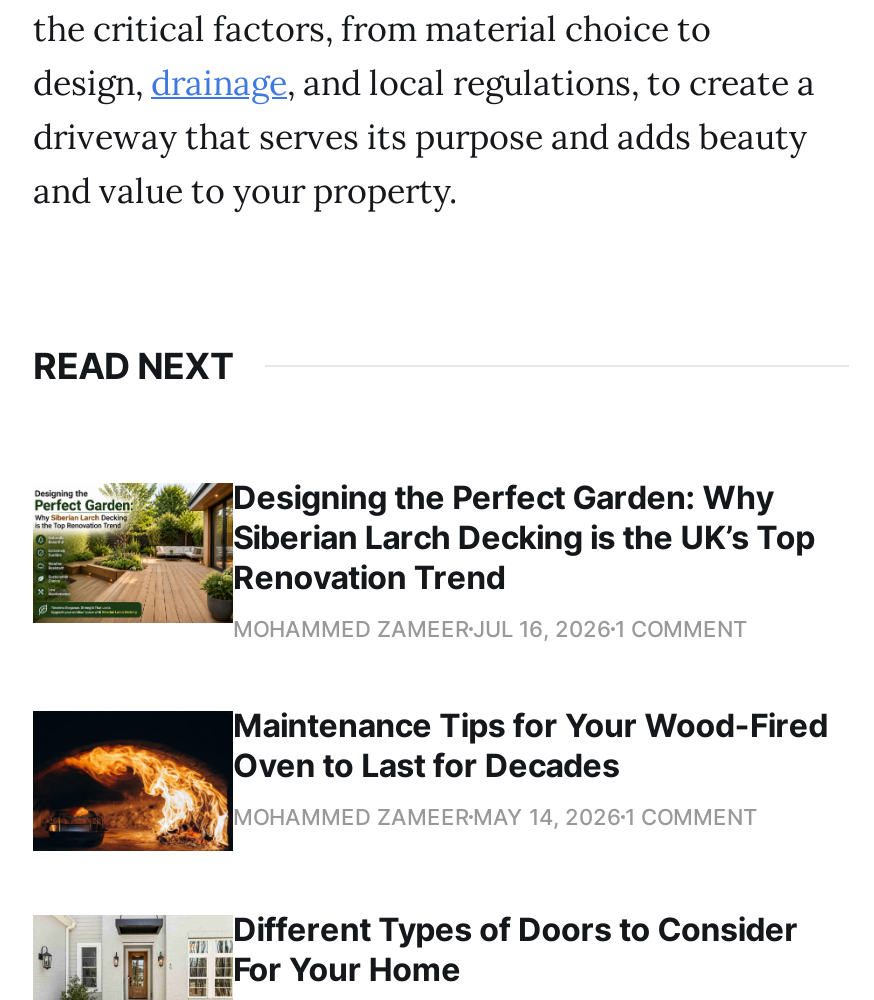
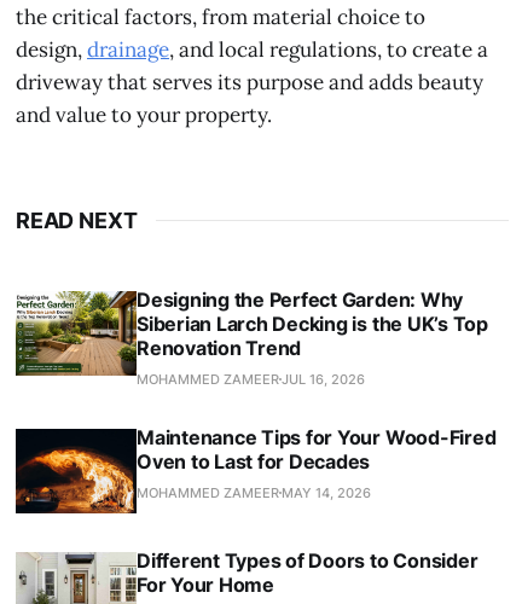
- MOHAMMED ZAMEER JUL 16, 2026 1 COMMENT
+ MOHAMMED ZAMEER JUL 16, 2026

- MOHAMMED ZAMEER MAY 14, 2026 1 COMMENT
+ MOHAMMED ZAMEER MAY 14, 2026
